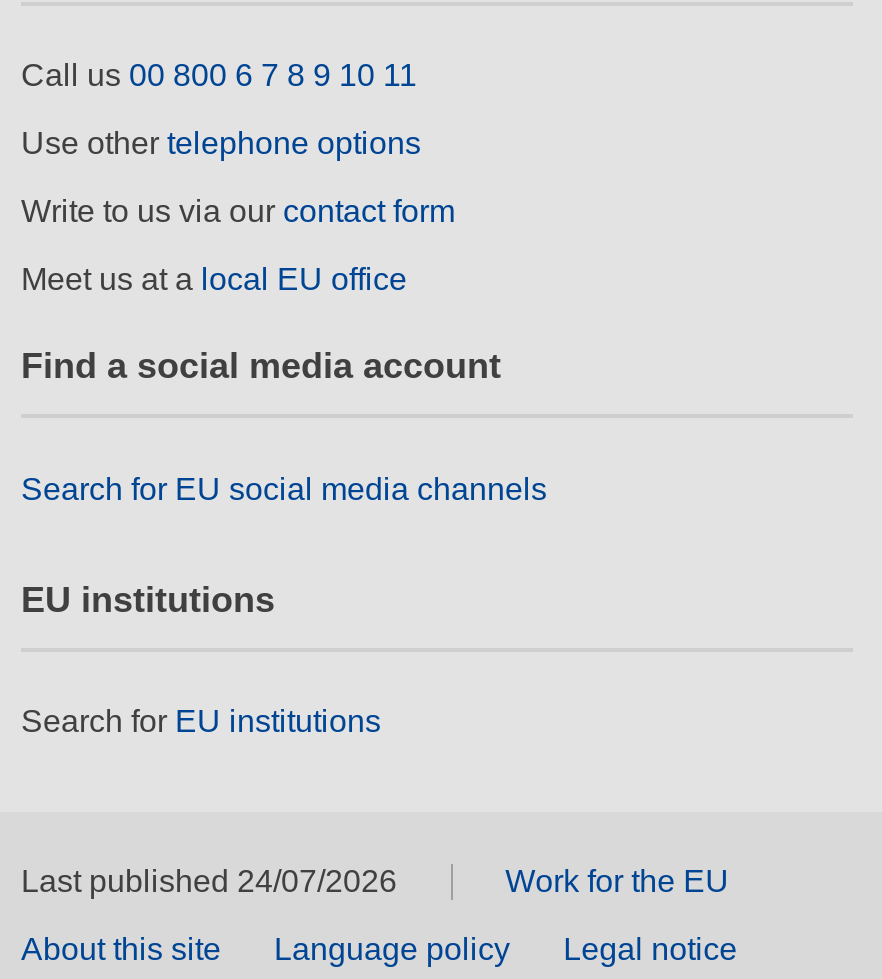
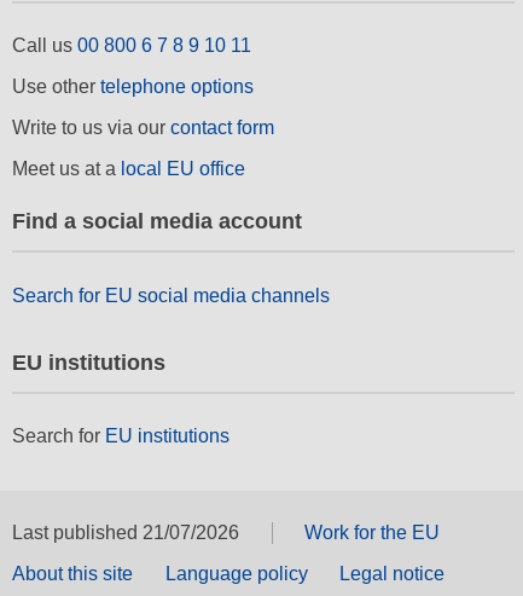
- Last published 24/07/2026
+ Last published 21/07/2026
